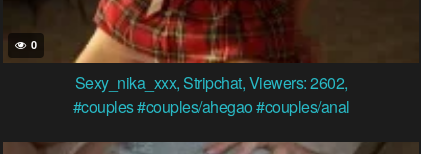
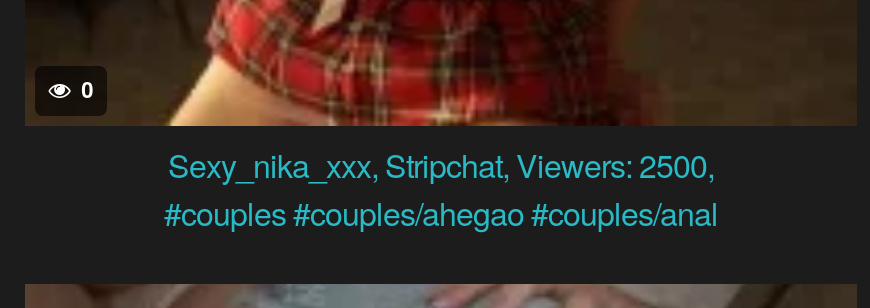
- Sexy_nika_xxx, Stripchat, Viewers: 2602,
+ Sexy_nika_xxx, Stripchat, Viewers: 2500,
